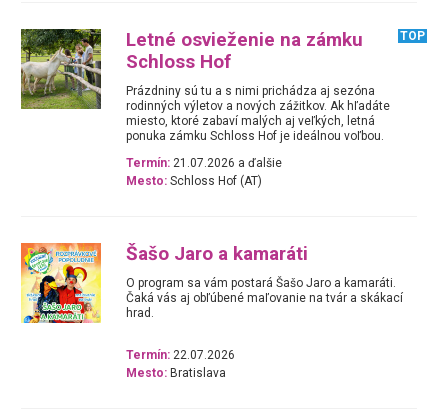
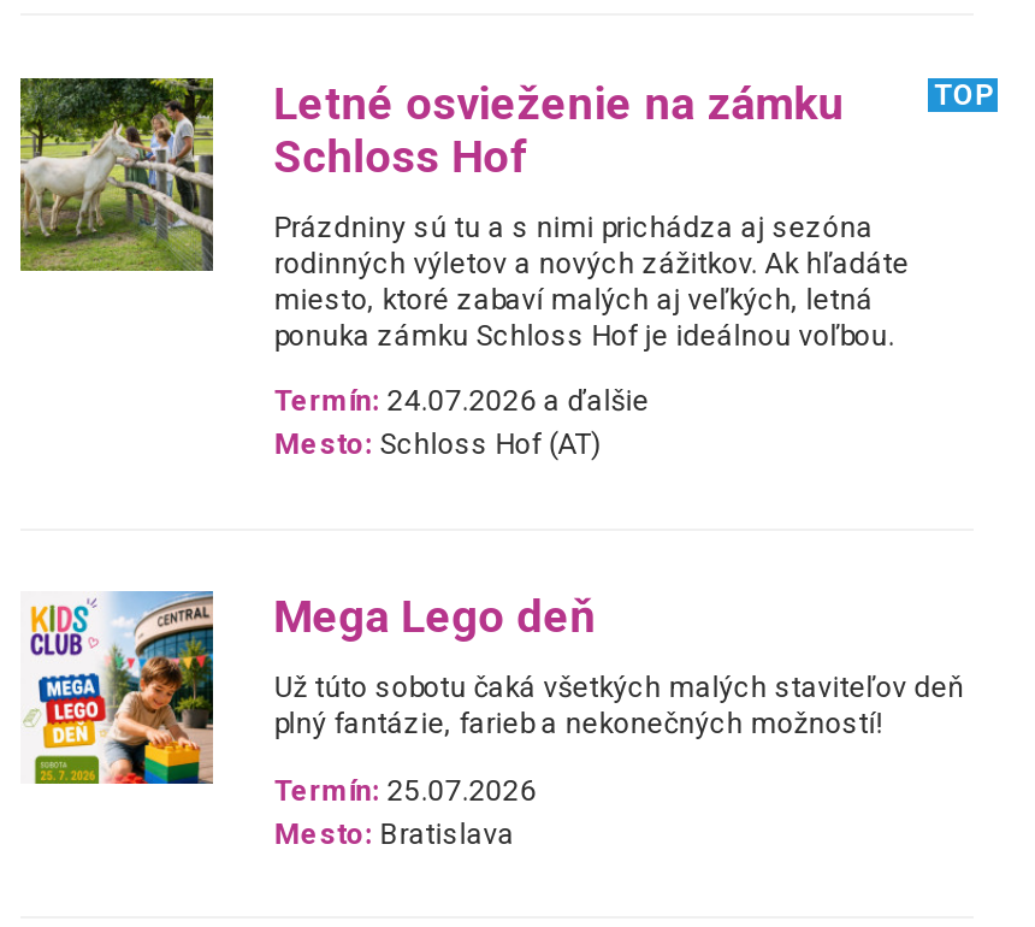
- Termín: 21.07.2026 a ďalšie
+ Termín: 24.07.2026 a ďalšie

- [image]
- Šašo Jaro a kamaráti
+ [image]
+ Mega Lego deň

- O program sa vám postará Šašo Jaro a kamaráti.
- Čaká vás aj obľúbené maľovanie na tvár a skákací
- hrad.
+ Už túto sobotu čaká všetkých malých staviteľov deň
+ plný fantázie, farieb a nekonečných možností!

- Termín: 22.07.2026
+ Termín: 25.07.2026
